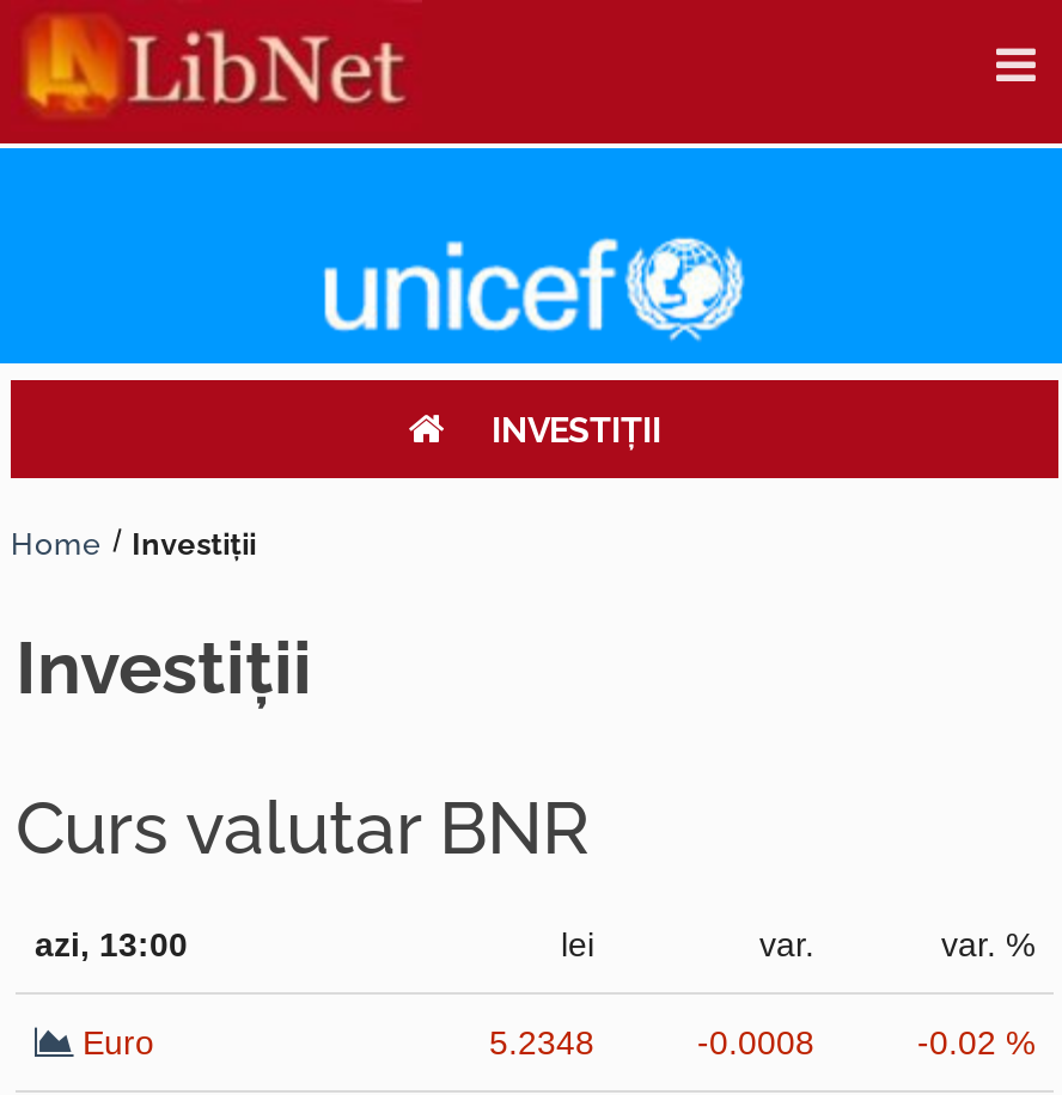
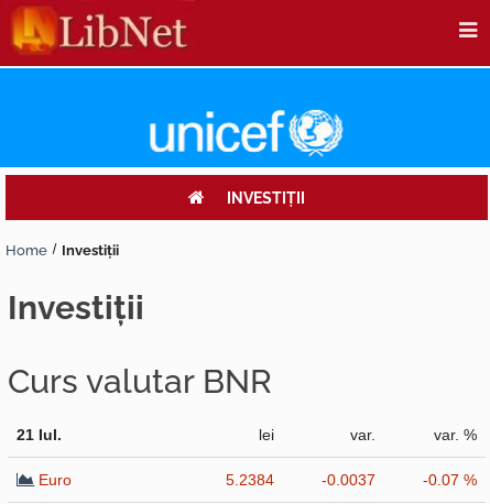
- azi, 13:00
+ 21 Iul.

- 5.2348
+ 5.2384

- -0.0008
+ -0.0037

- -0.02 %
+ -0.07 %
